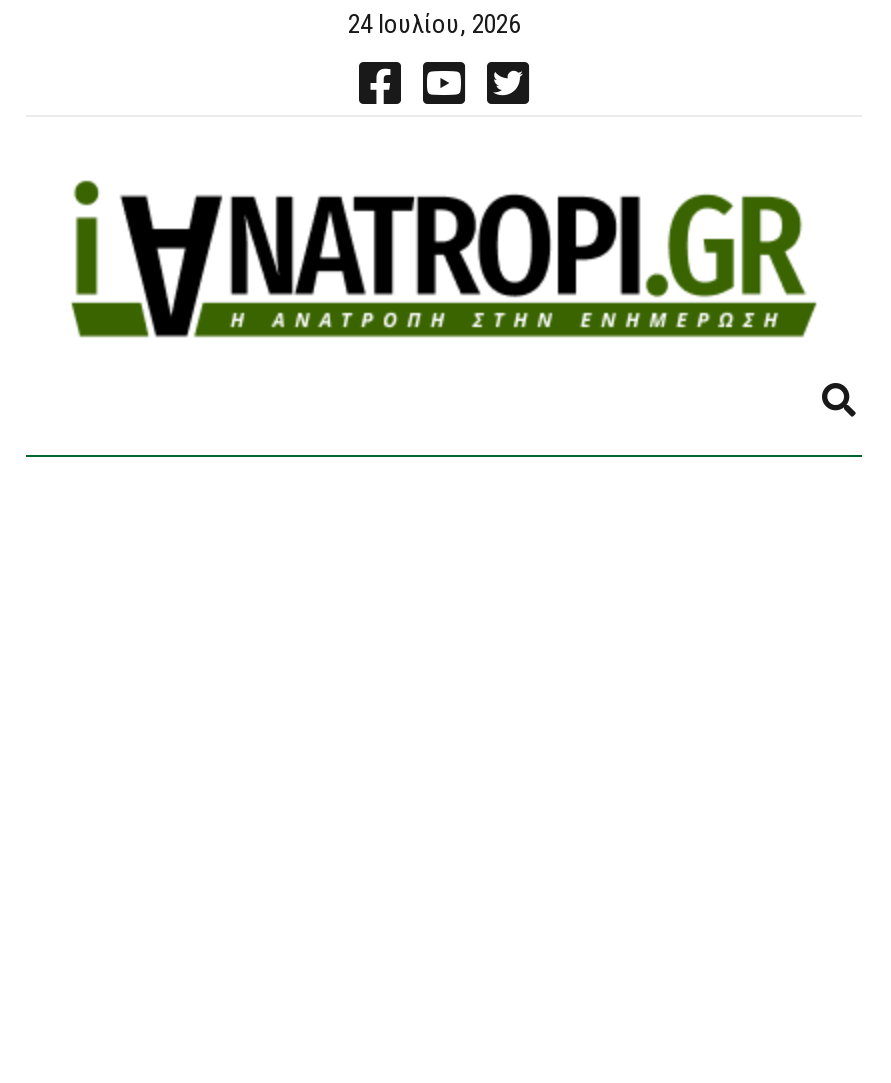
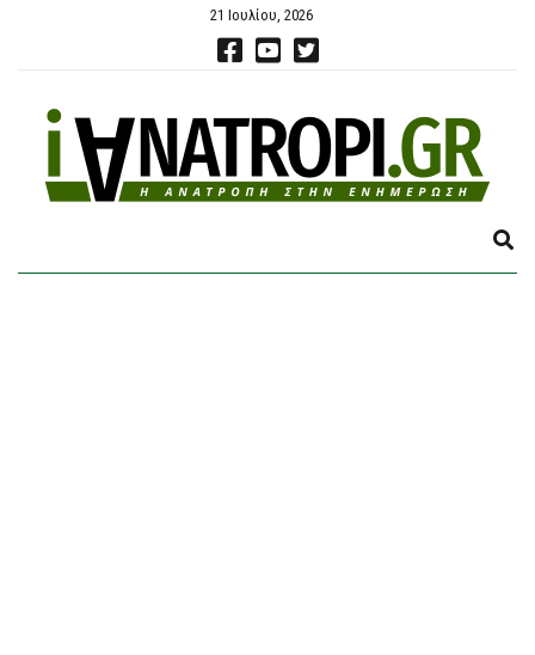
- 24 Ιουλίου, 2026
+ 21 Ιουλίου, 2026
